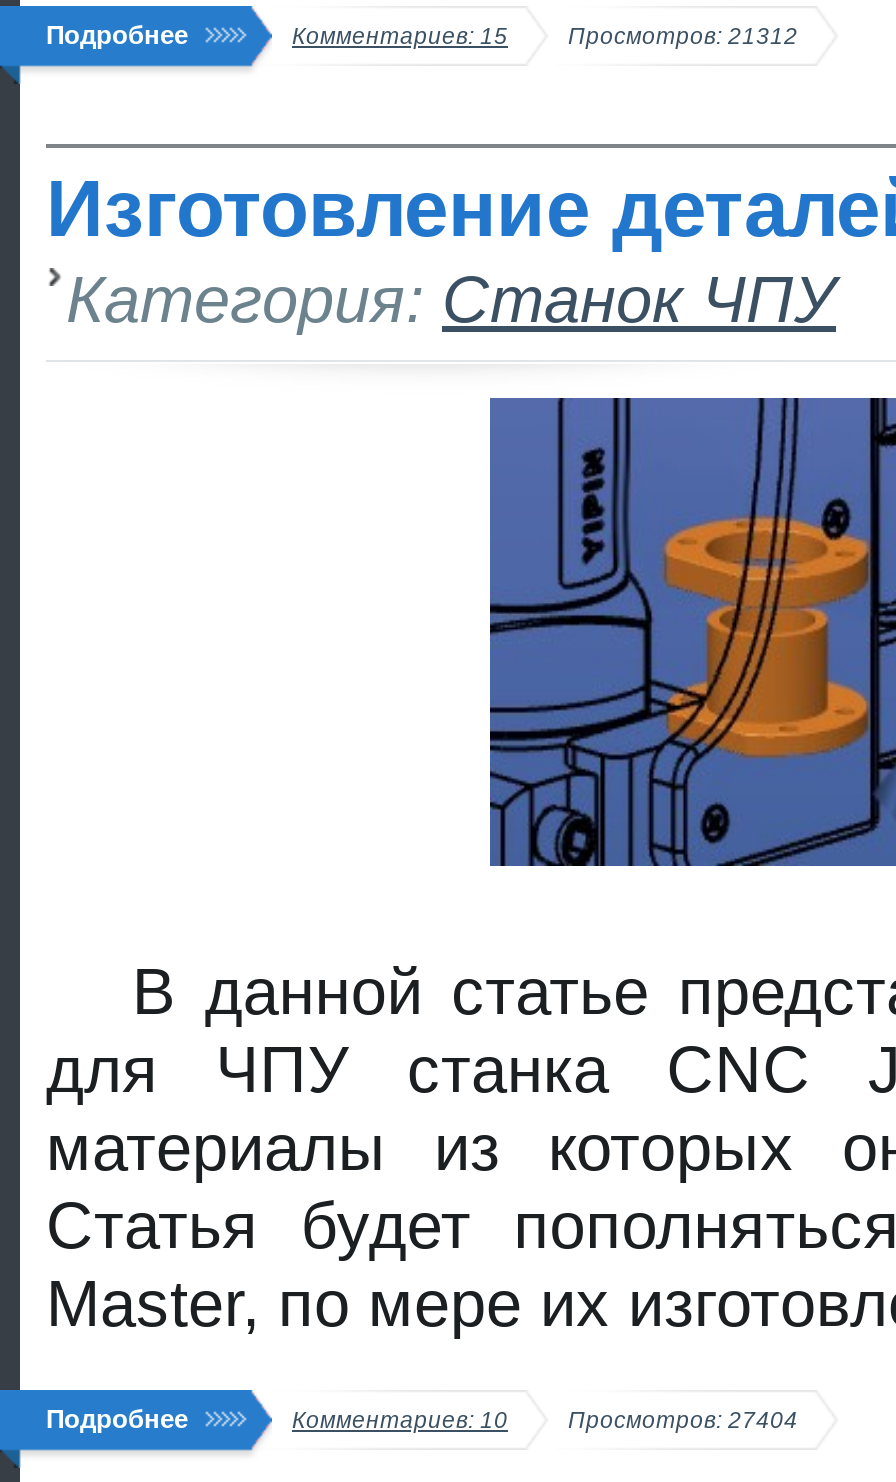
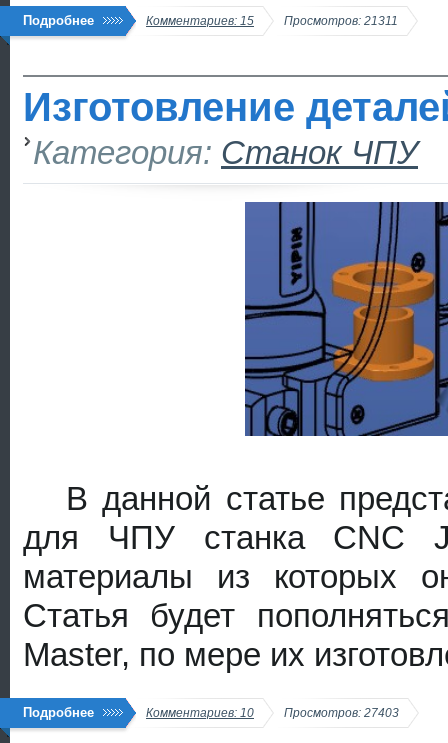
- Просмотров: 21312
+ Просмотров: 21311

- Просмотров: 27404
+ Просмотров: 27403
